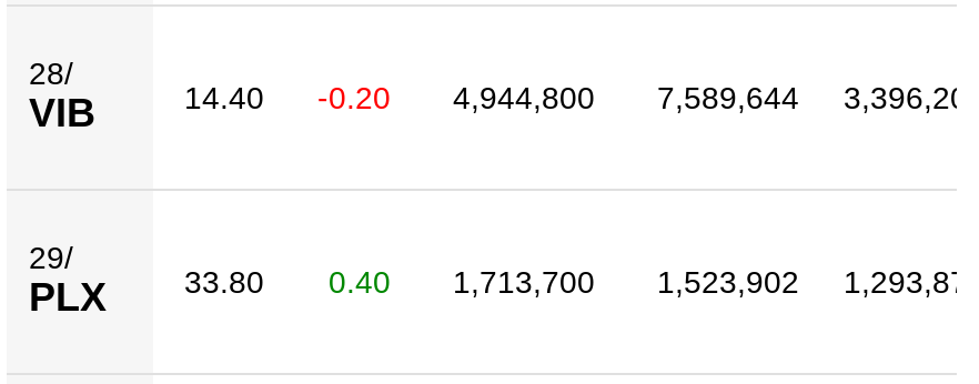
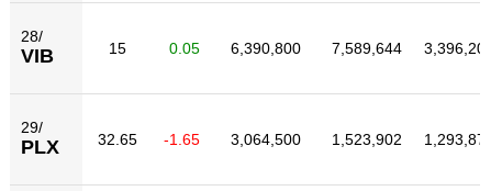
- 14.40
+ 15

- -0.20
+ 0.05

- 4,944,800
+ 6,390,800

- 33.80
+ 32.65

- 0.40
+ -1.65

- 1,713,700
+ 3,064,500
